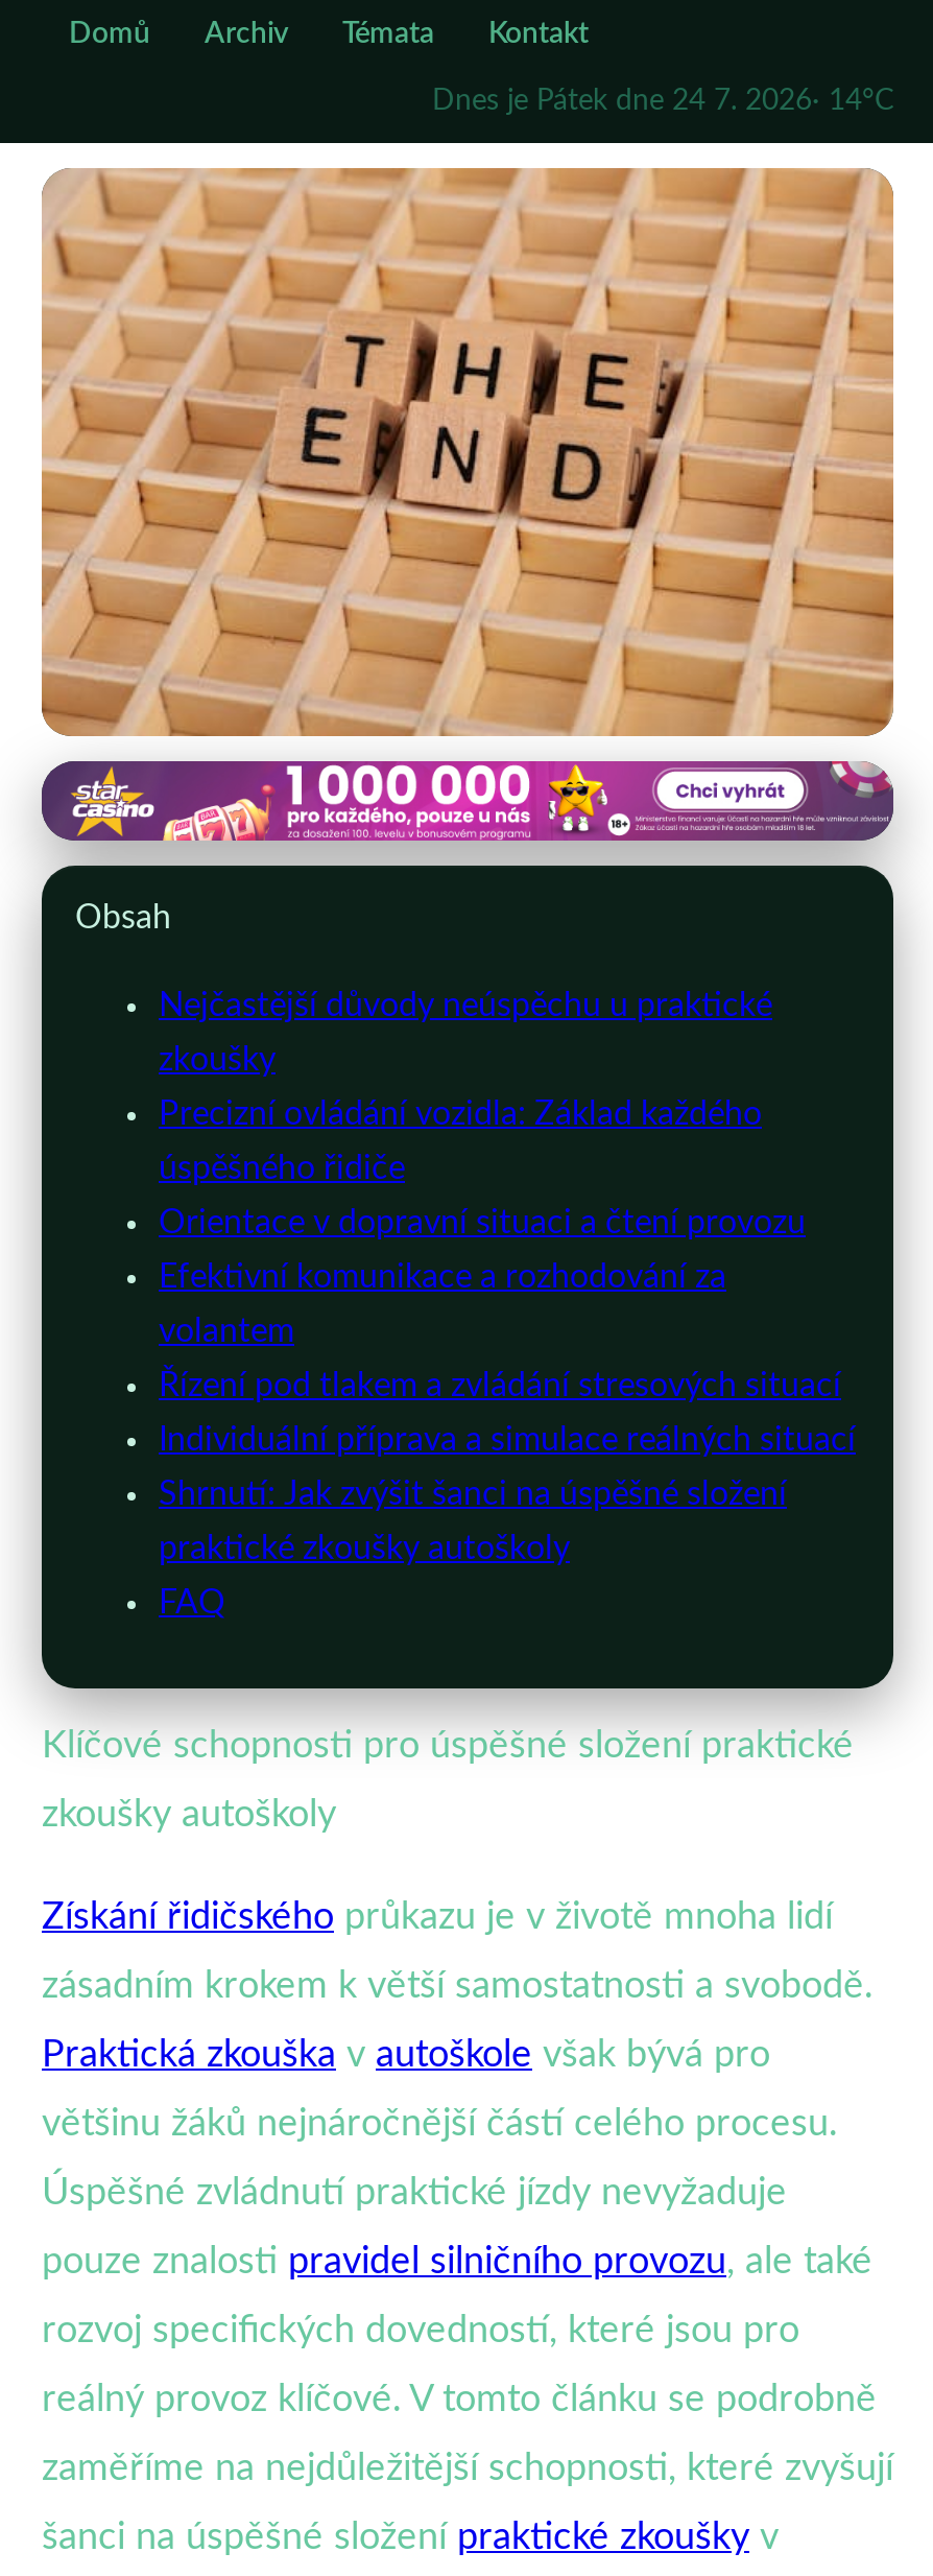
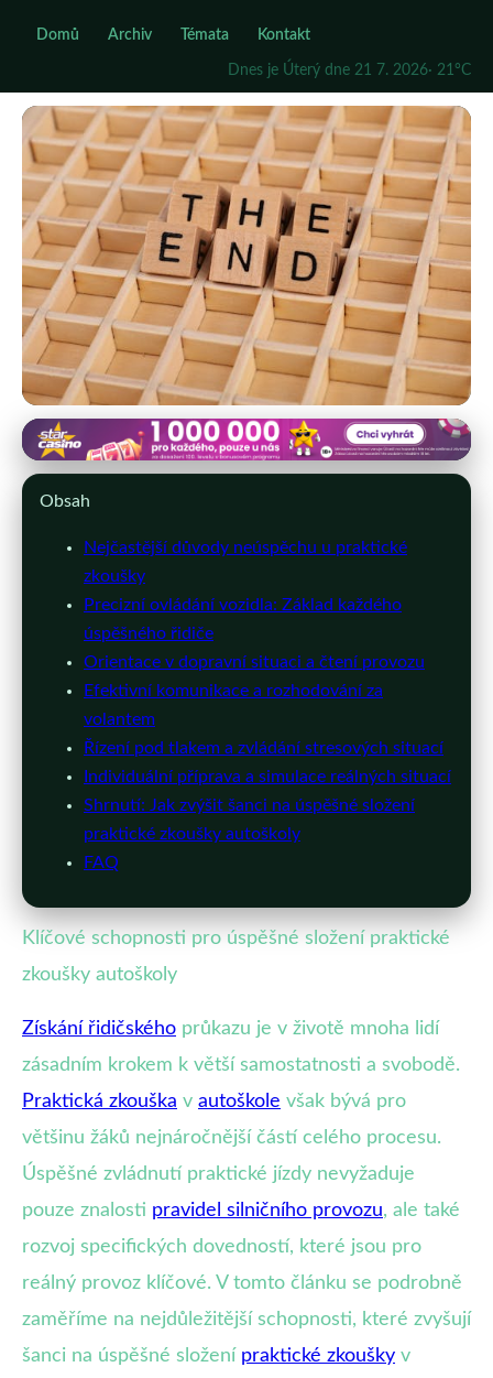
- Dnes je Pátek dne 24 7. 2026 · 14°C
+ Dnes je Úterý dne 21 7. 2026 · 21°C
